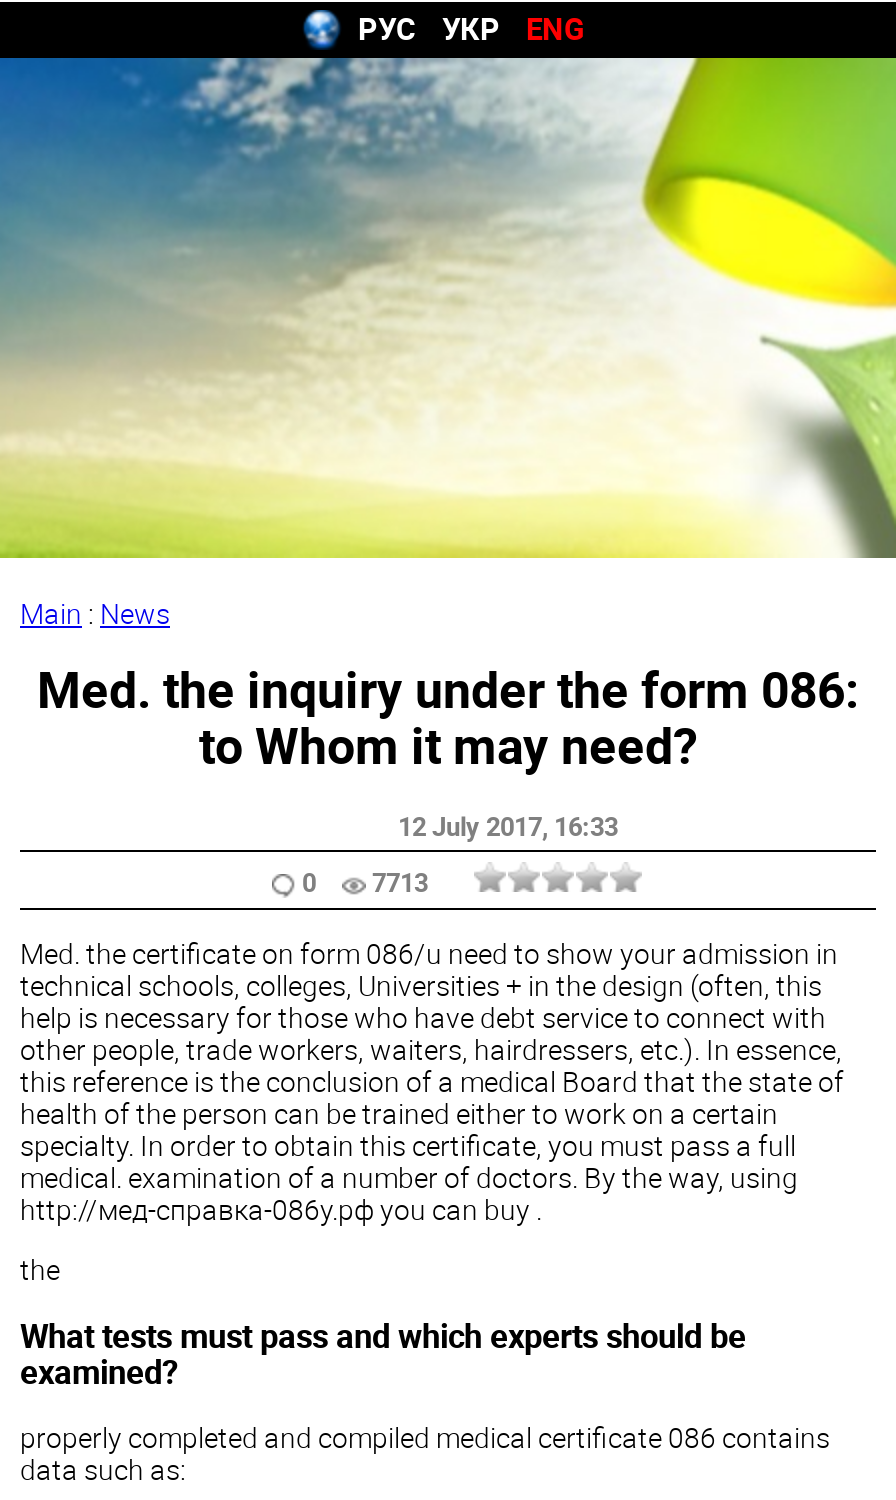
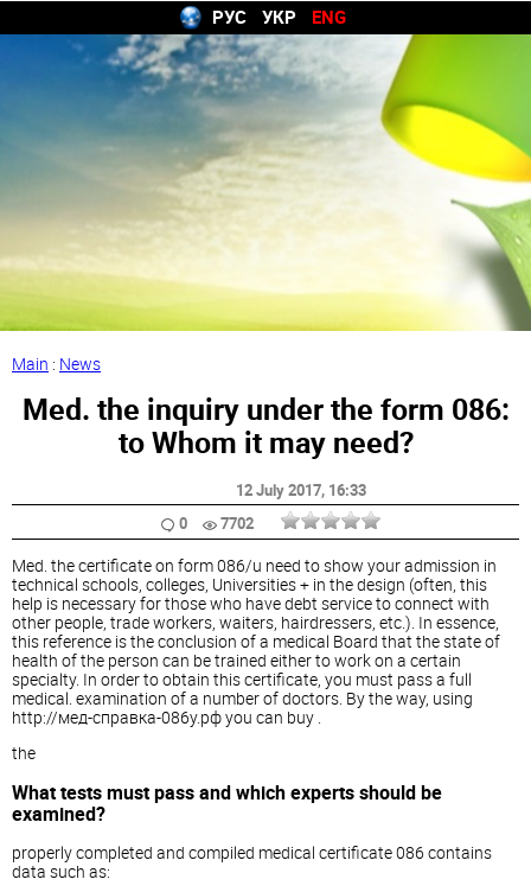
- 0 7713
+ 0 7702
